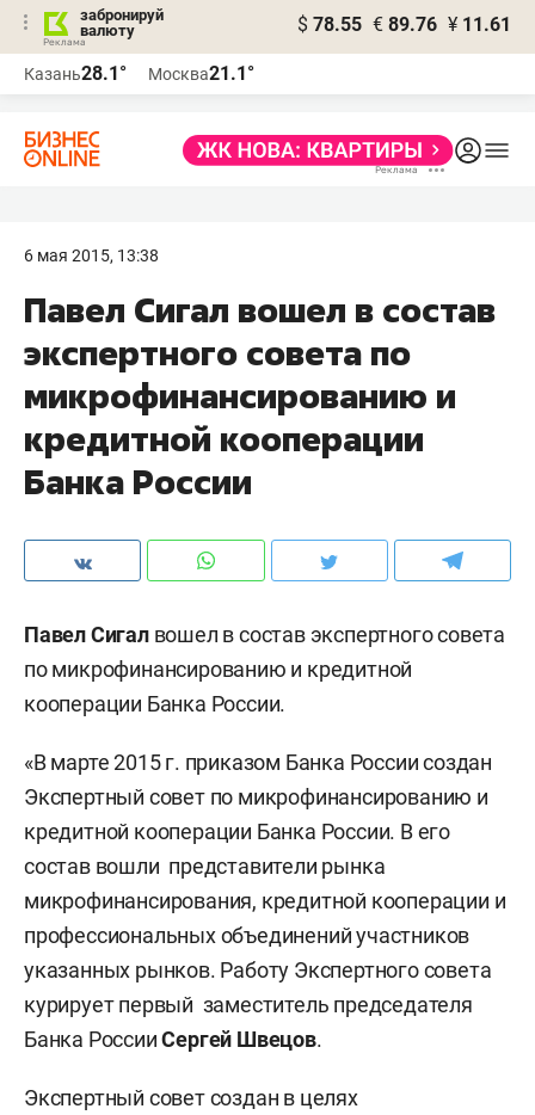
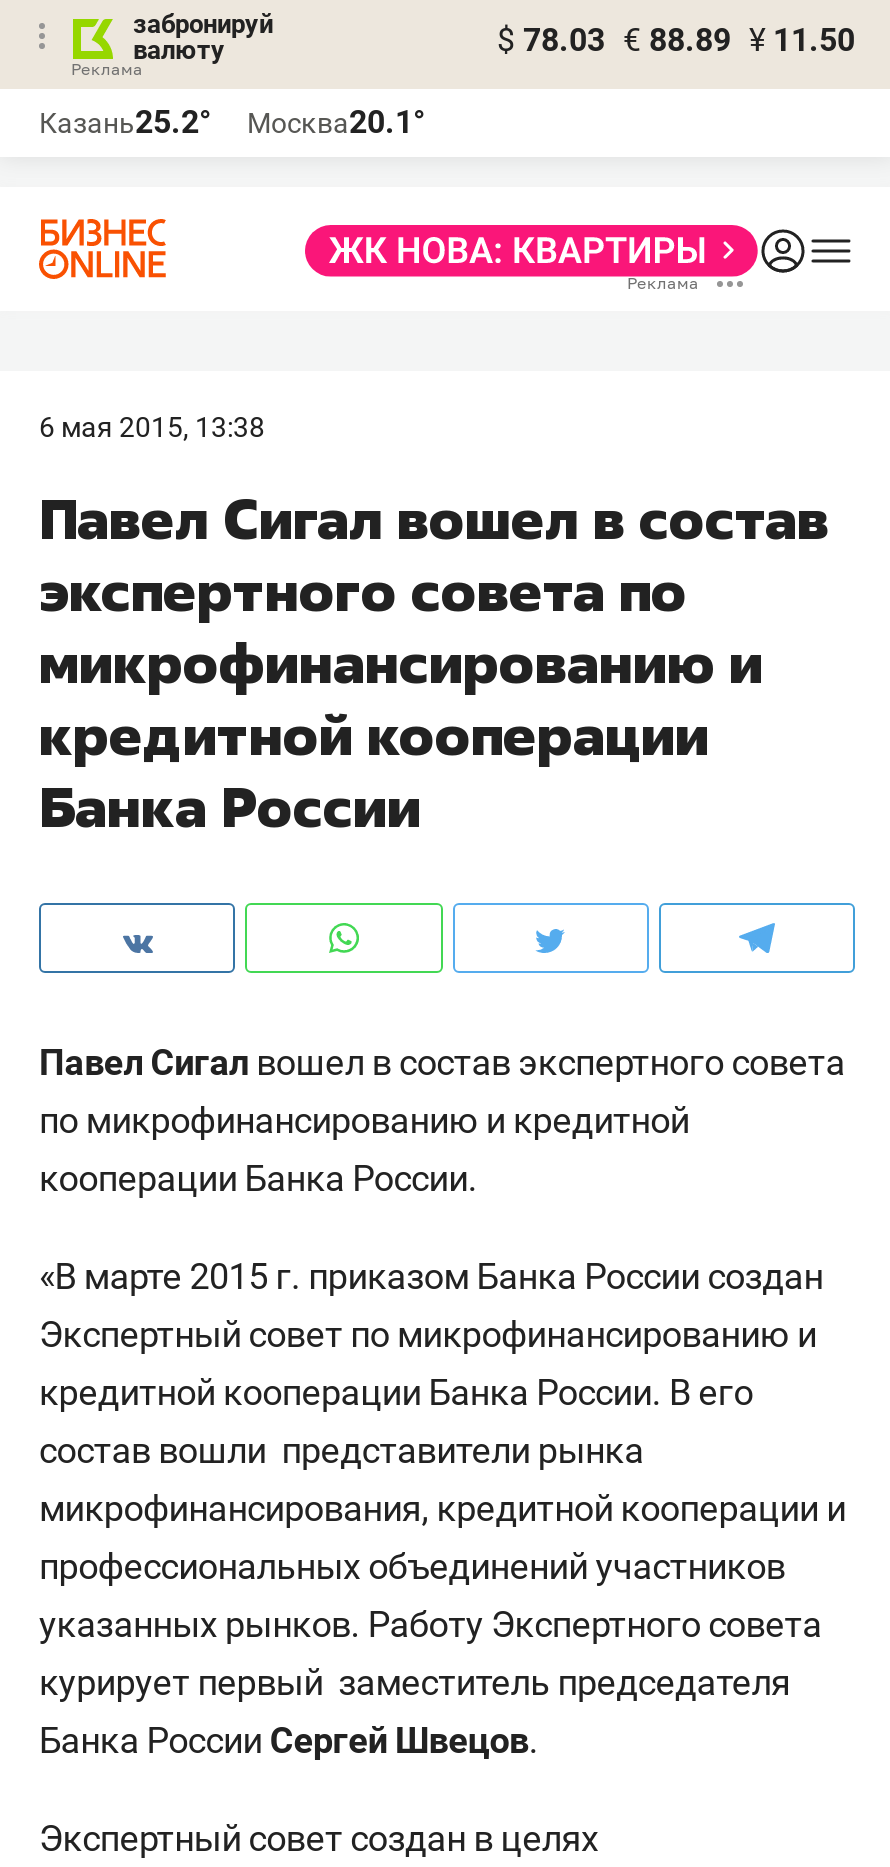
- $ 78.55 € 89.76 ¥ 11.61
+ $ 78.03 € 88.89 ¥ 11.50

- Казань28.1°
+ Казань25.2°

- Москва21.1°
+ Москва20.1°
